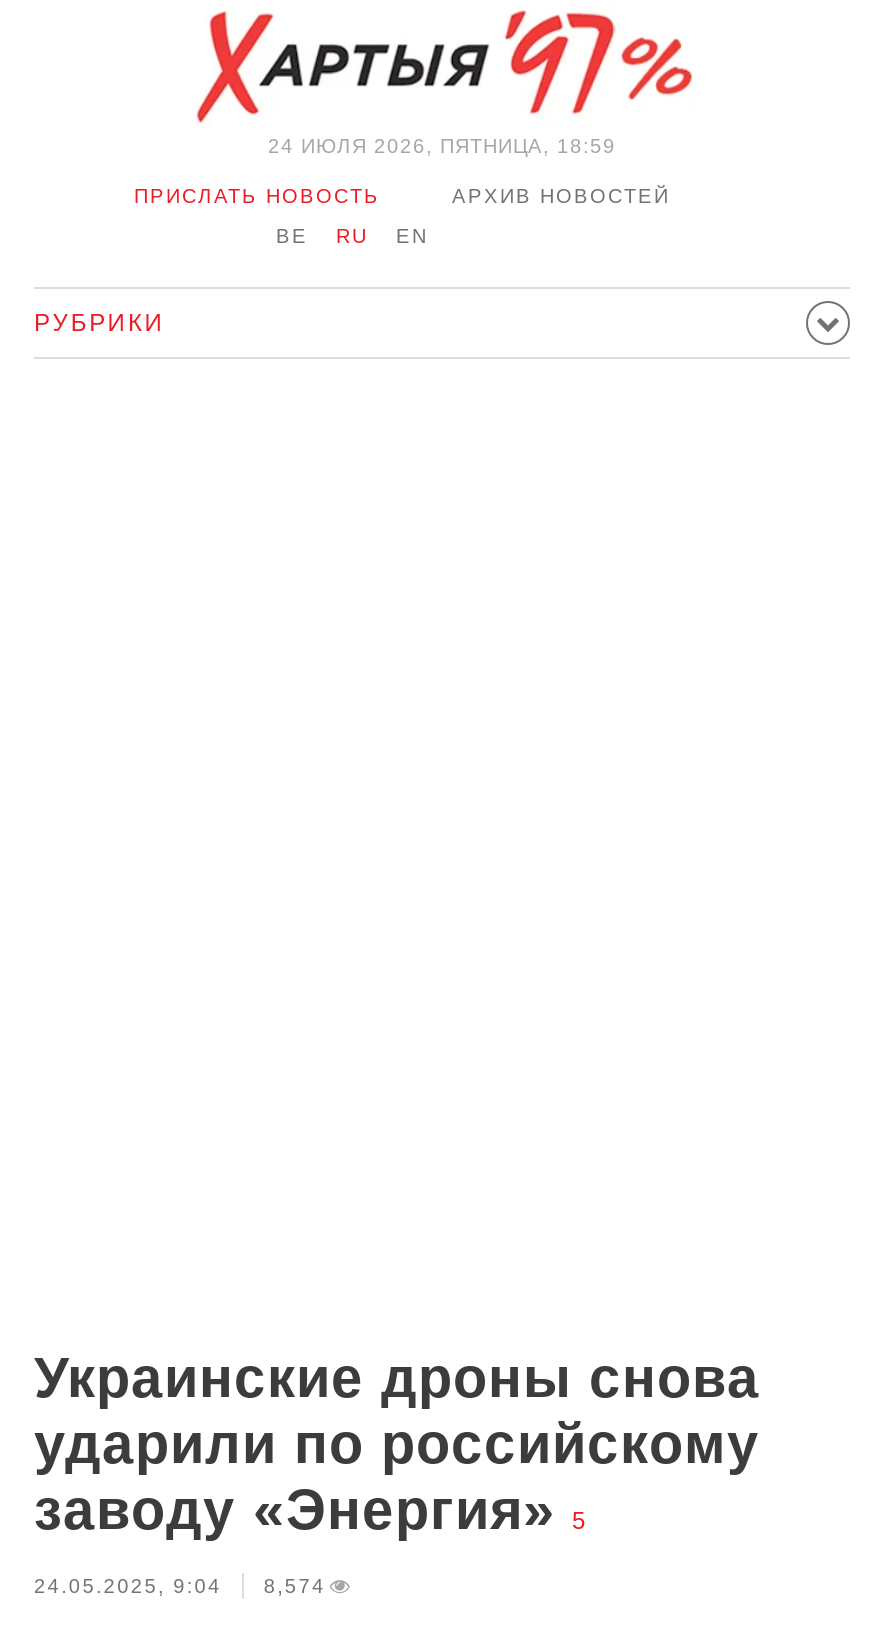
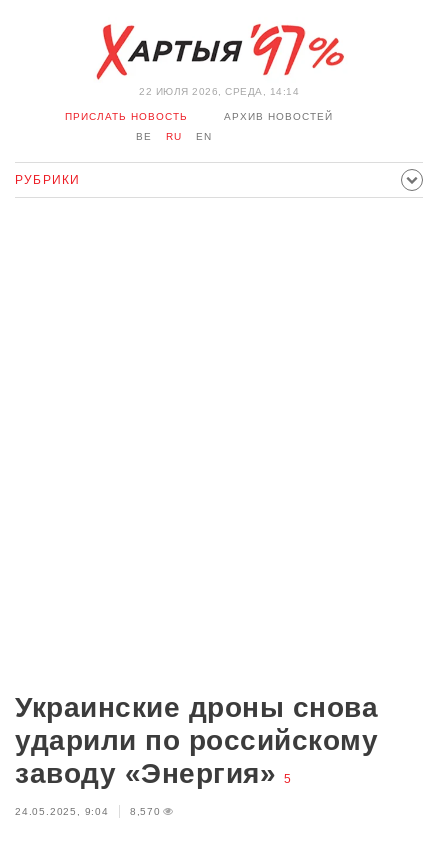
- 24 ИЮЛЯ 2026, ПЯТНИЦА, 18:59
+ 22 ИЮЛЯ 2026, СРЕДА, 14:14

- 24.05.2025, 9:04 8,574
+ 24.05.2025, 9:04 8,570
